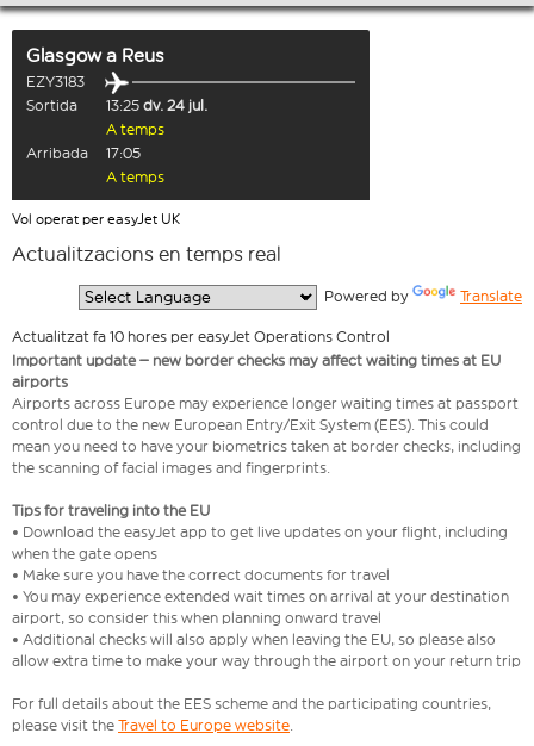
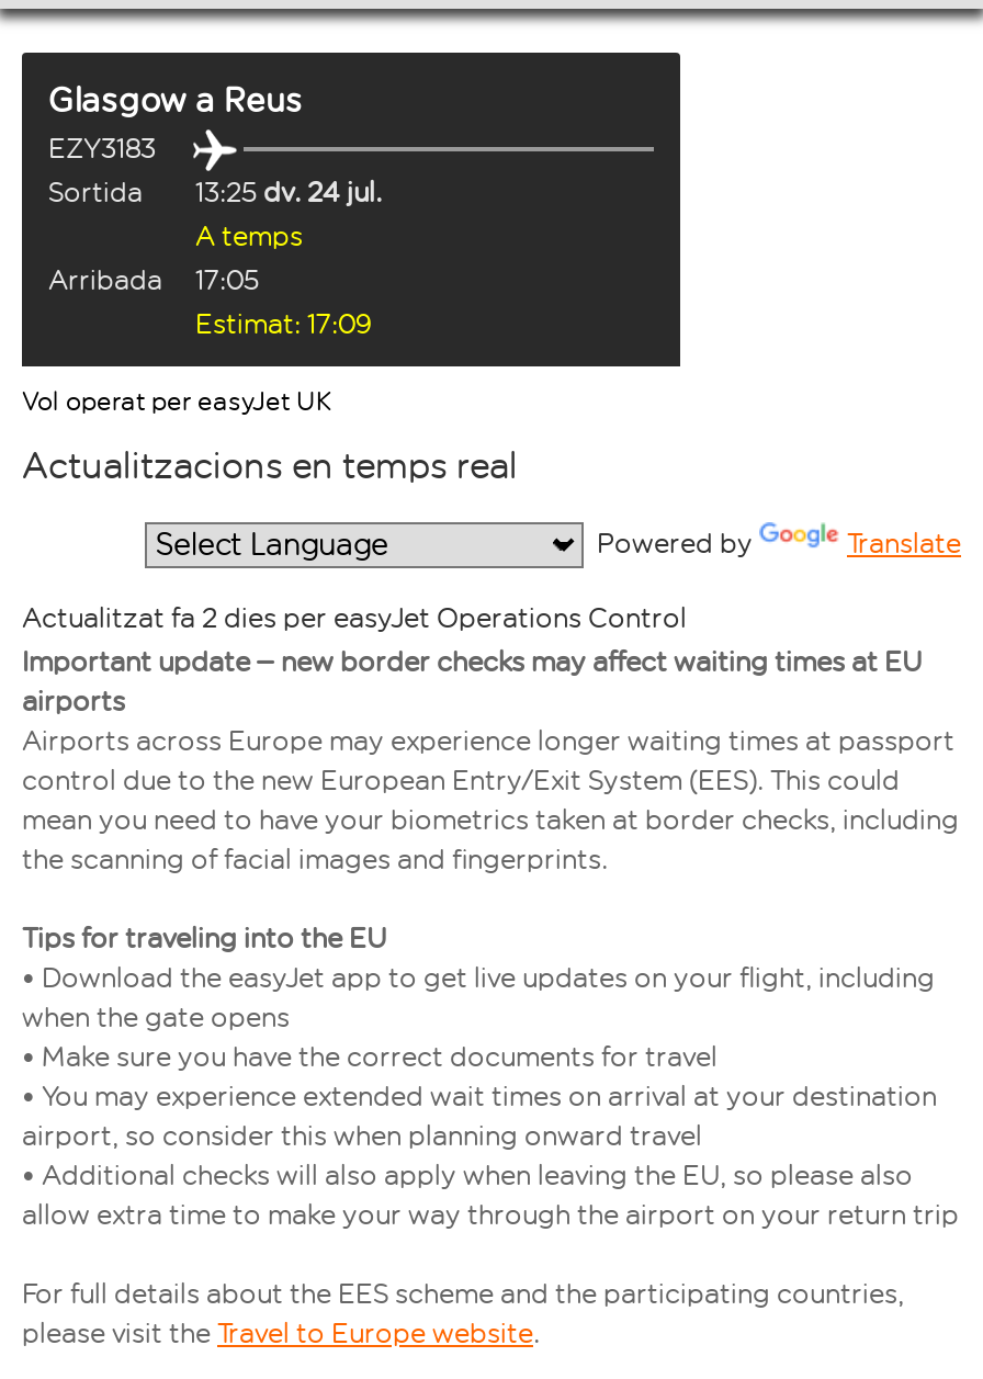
- A temps
+ Estimat: 17:09

- Actualitzat fa 10 hores per easyJet Operations Control
+ Actualitzat fa 2 dies per easyJet Operations Control
